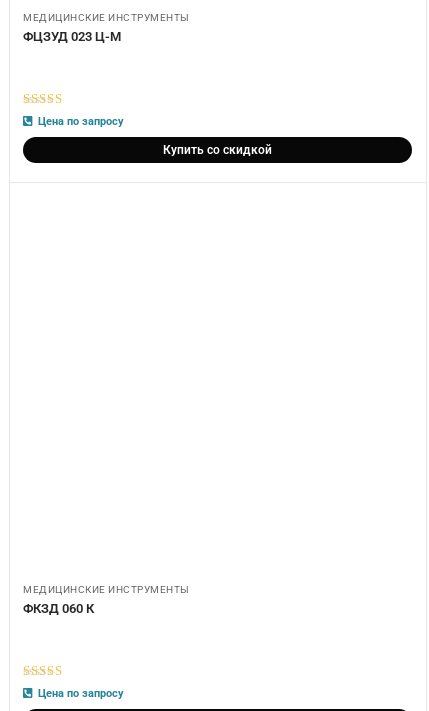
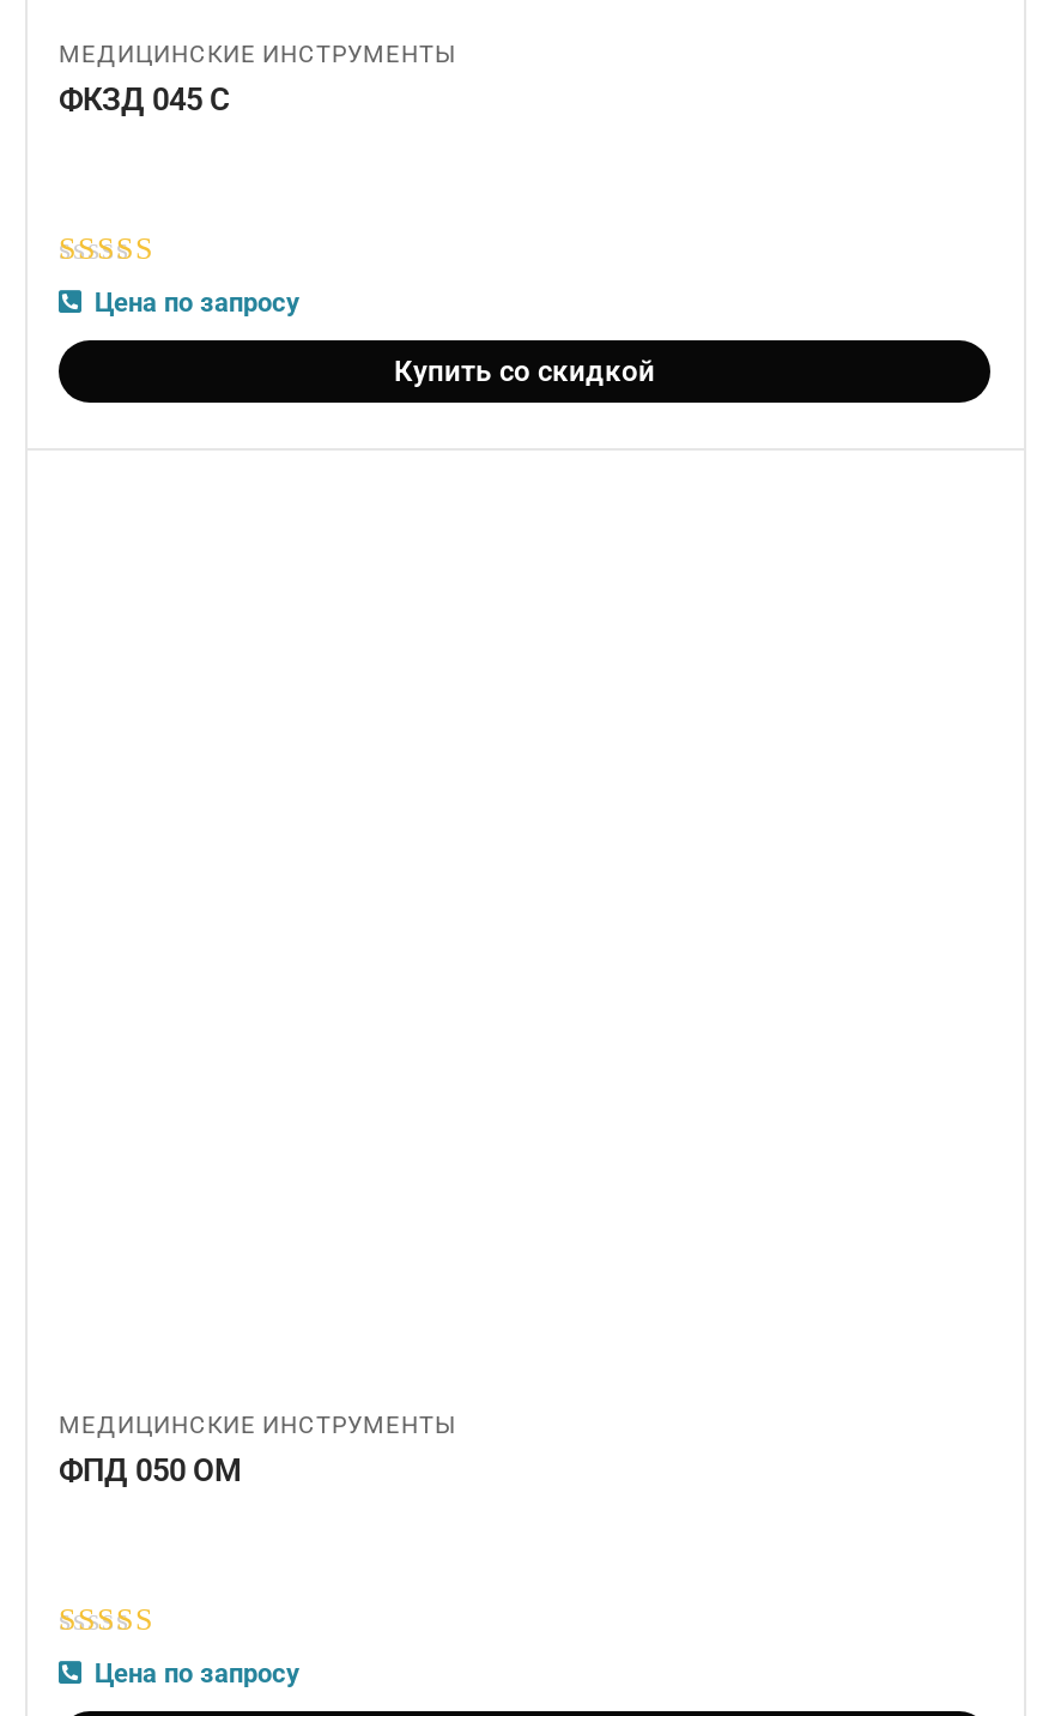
- ФЦЗУД 023 Ц-М
+ ФКЗД 045 С

- ФКЗД 060 К
+ ФПД 050 ОМ
